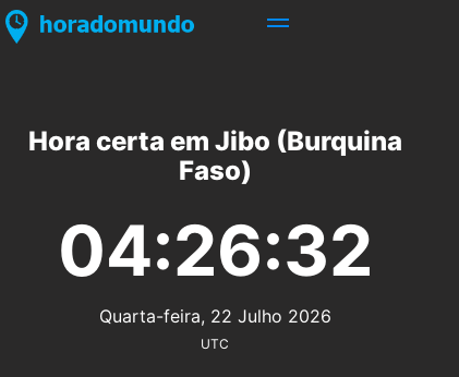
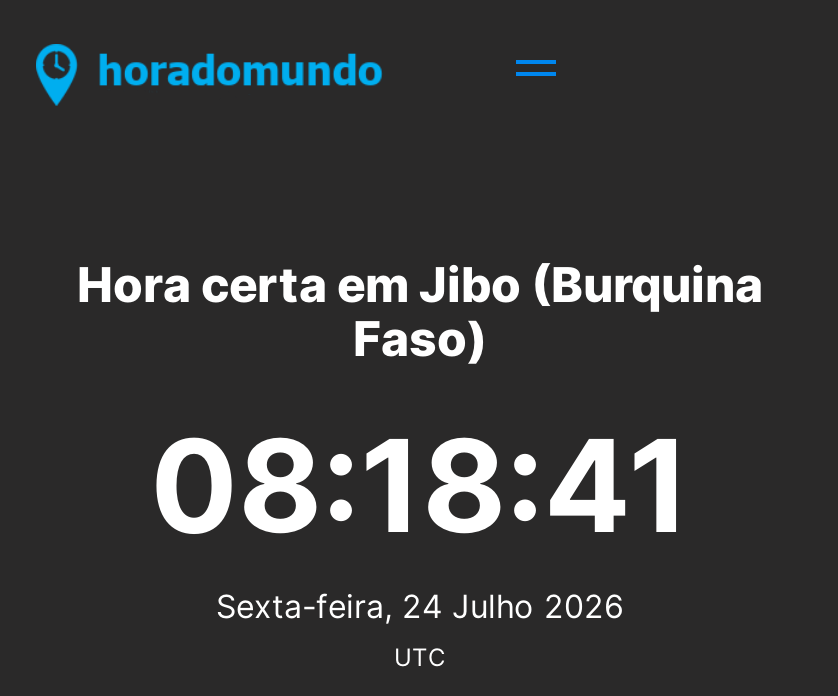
- 04:26:32
+ 08:18:41

- Quarta-feira, 22 Julho 2026
+ Sexta-feira, 24 Julho 2026
